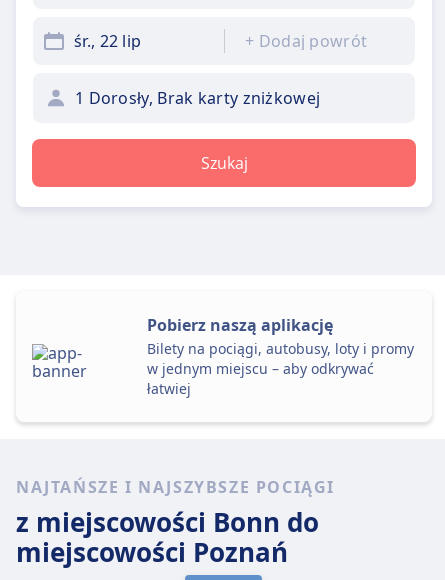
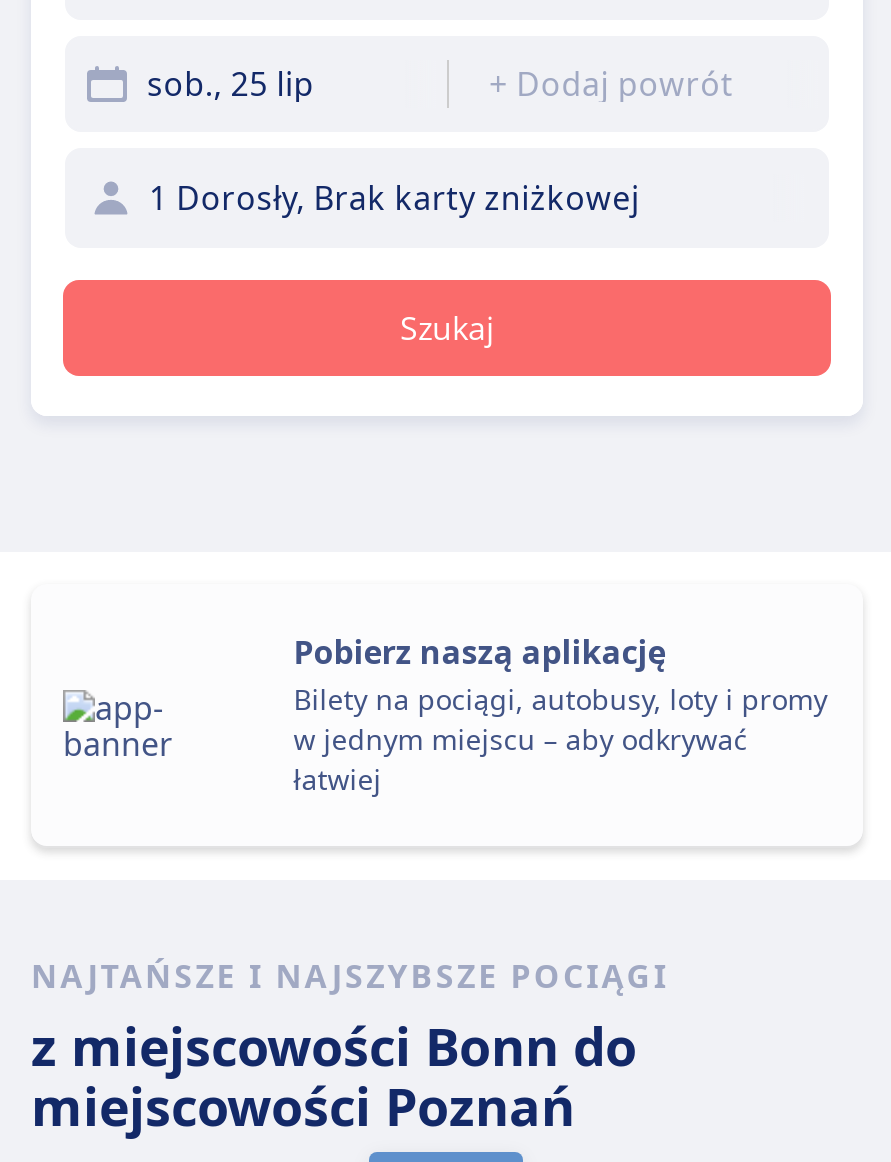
- śr., 22 lip
+ sob., 25 lip
